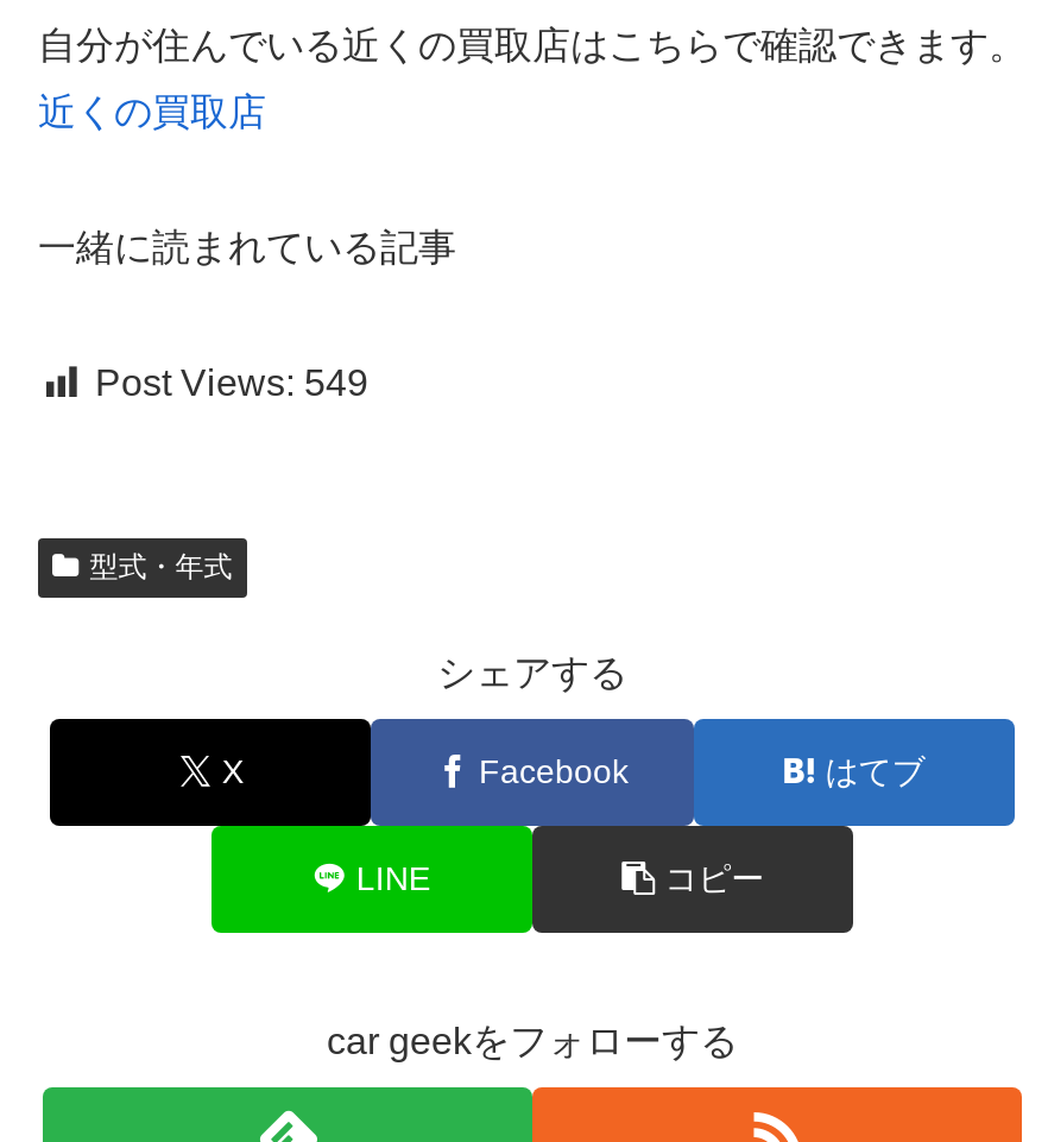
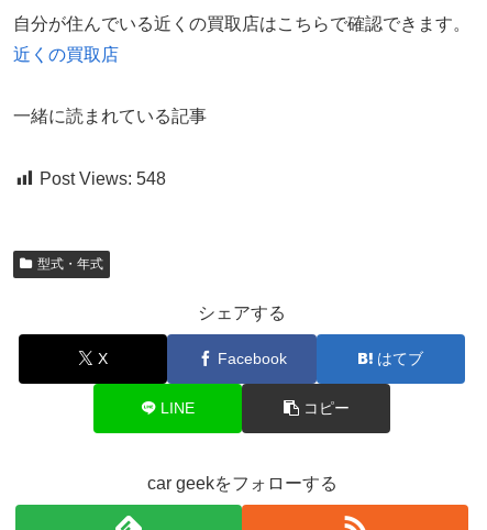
- Post Views: 549
+ Post Views: 548
